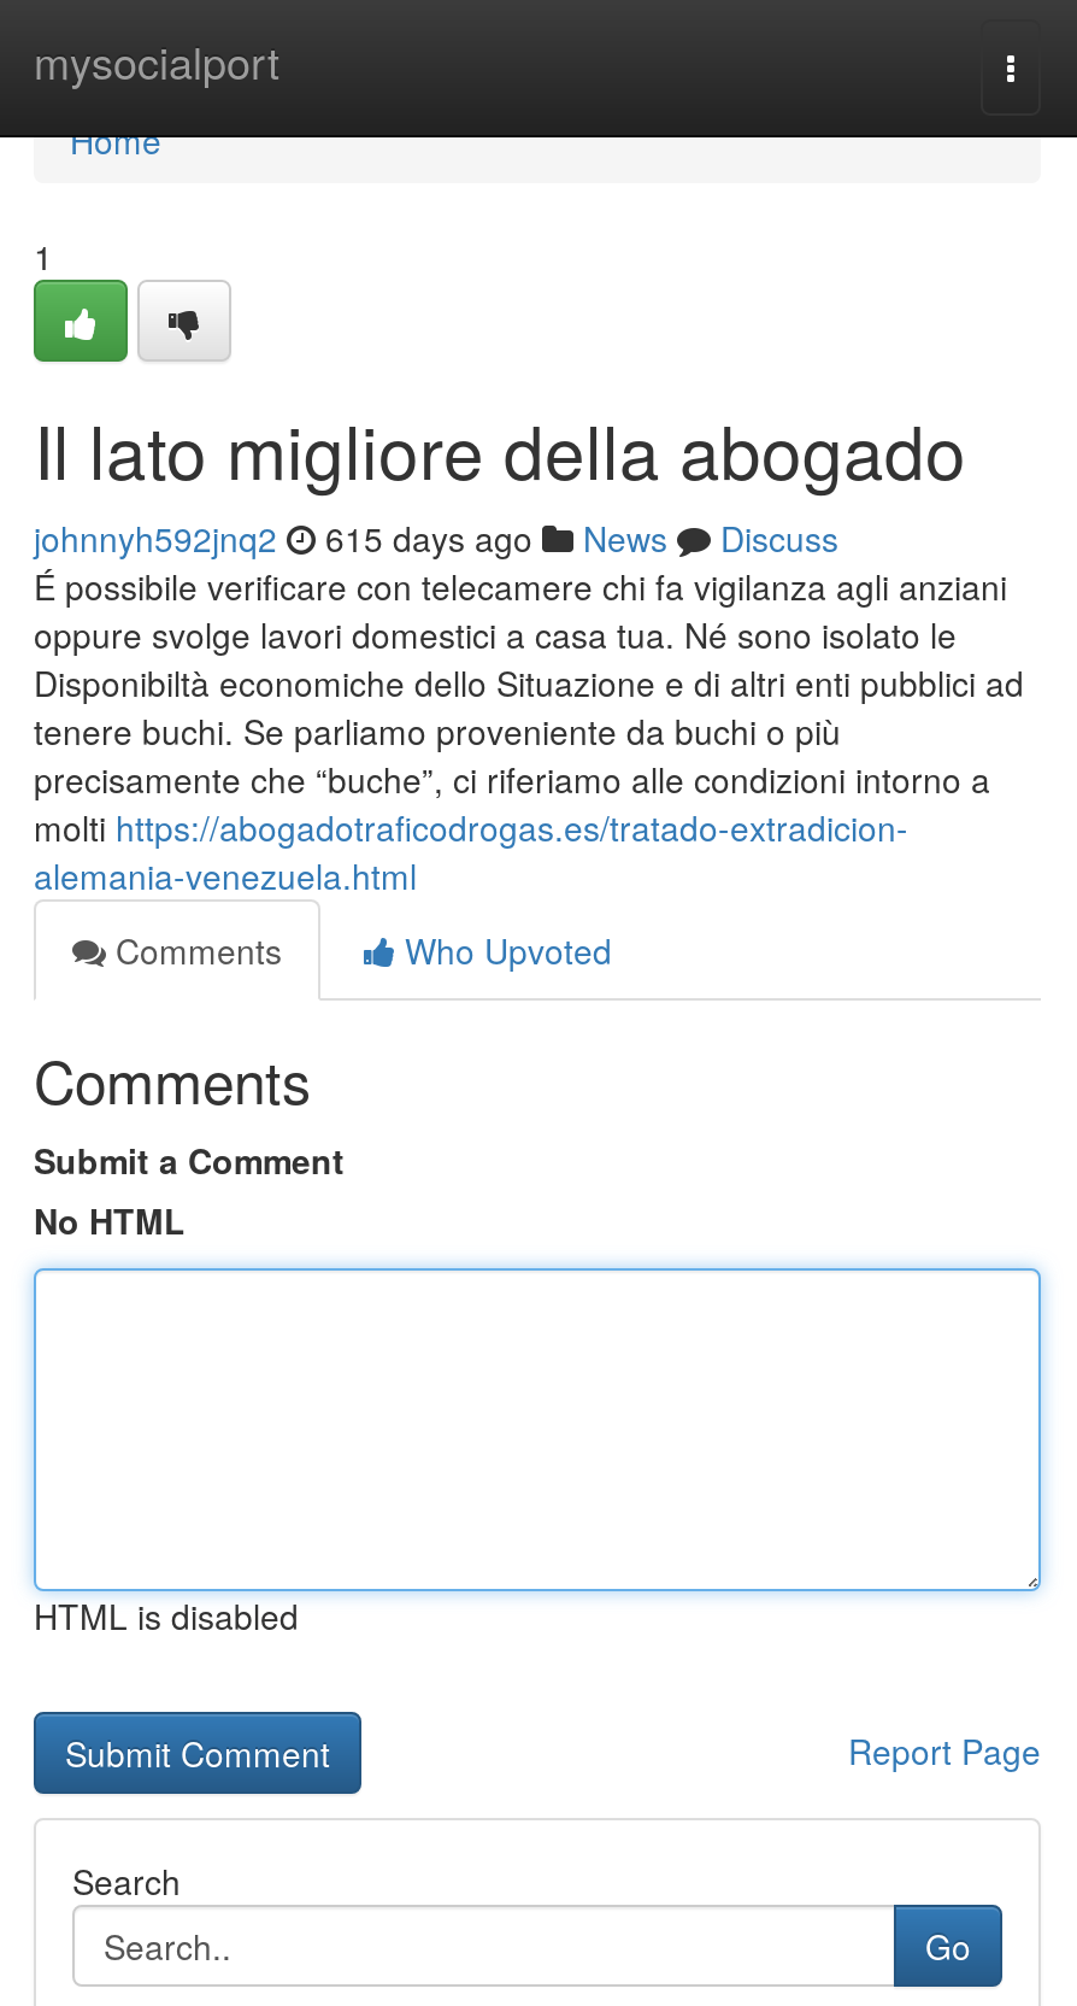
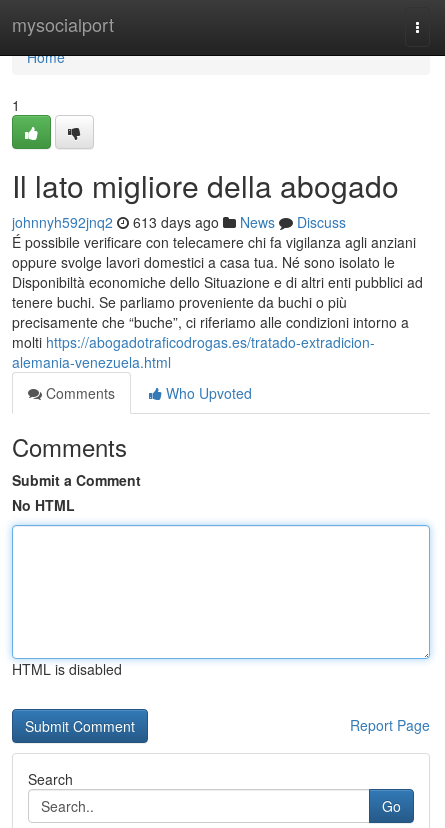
- johnnyh592jnq2 615 days ago News Discuss
+ johnnyh592jnq2 613 days ago News Discuss
